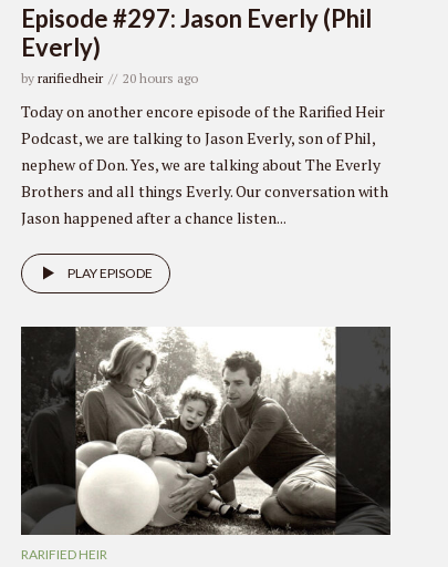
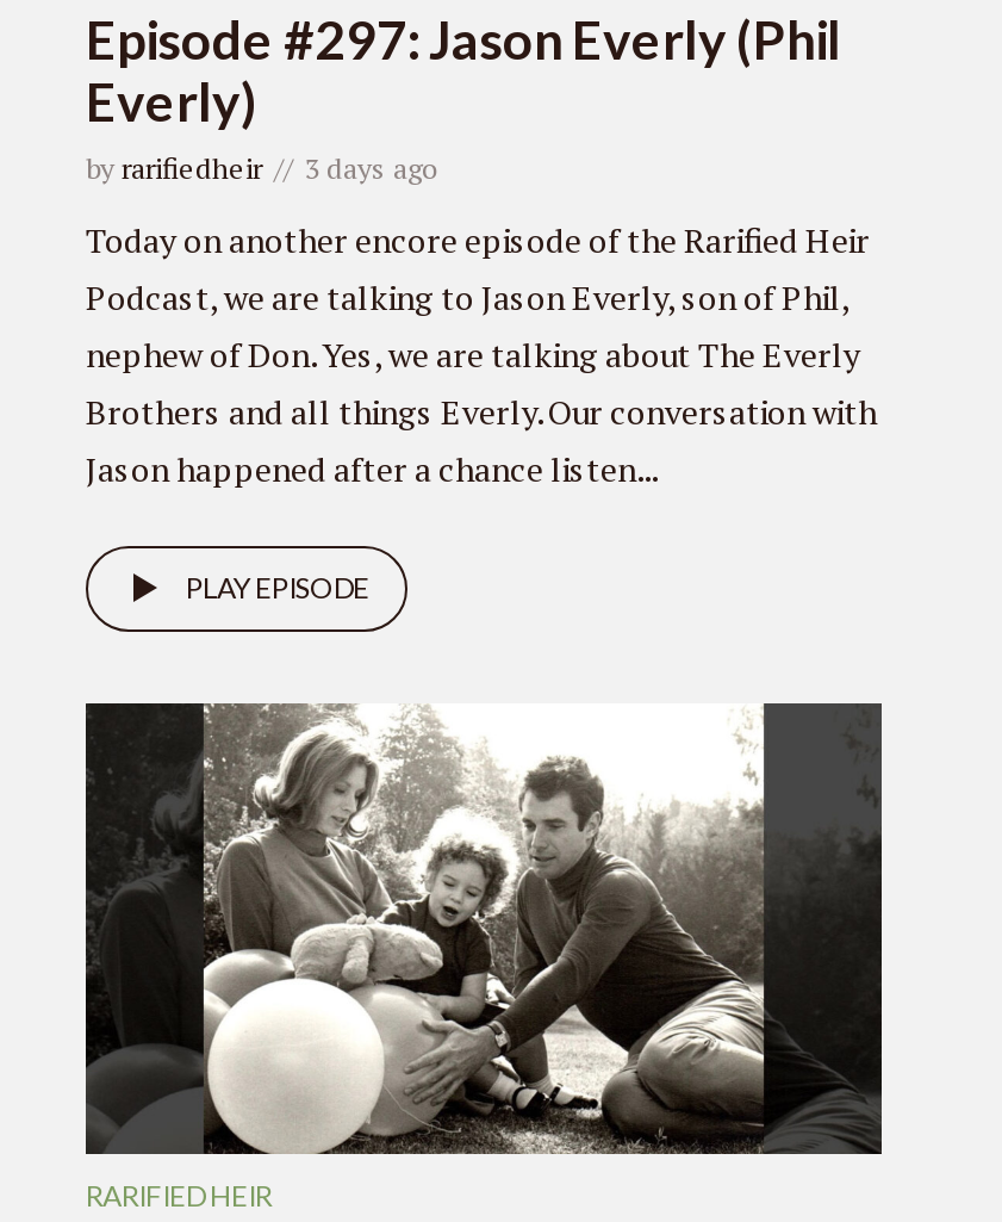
- by rarifiedheir 20 hours ago
+ by rarifiedheir 3 days ago
